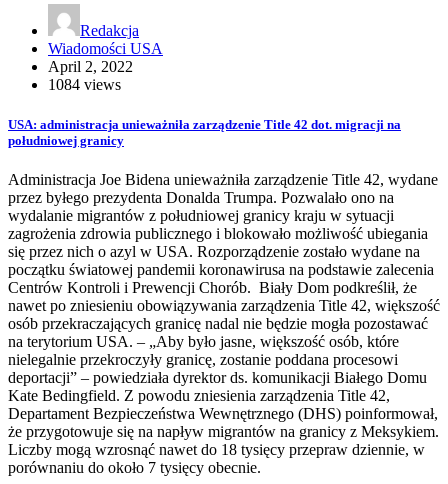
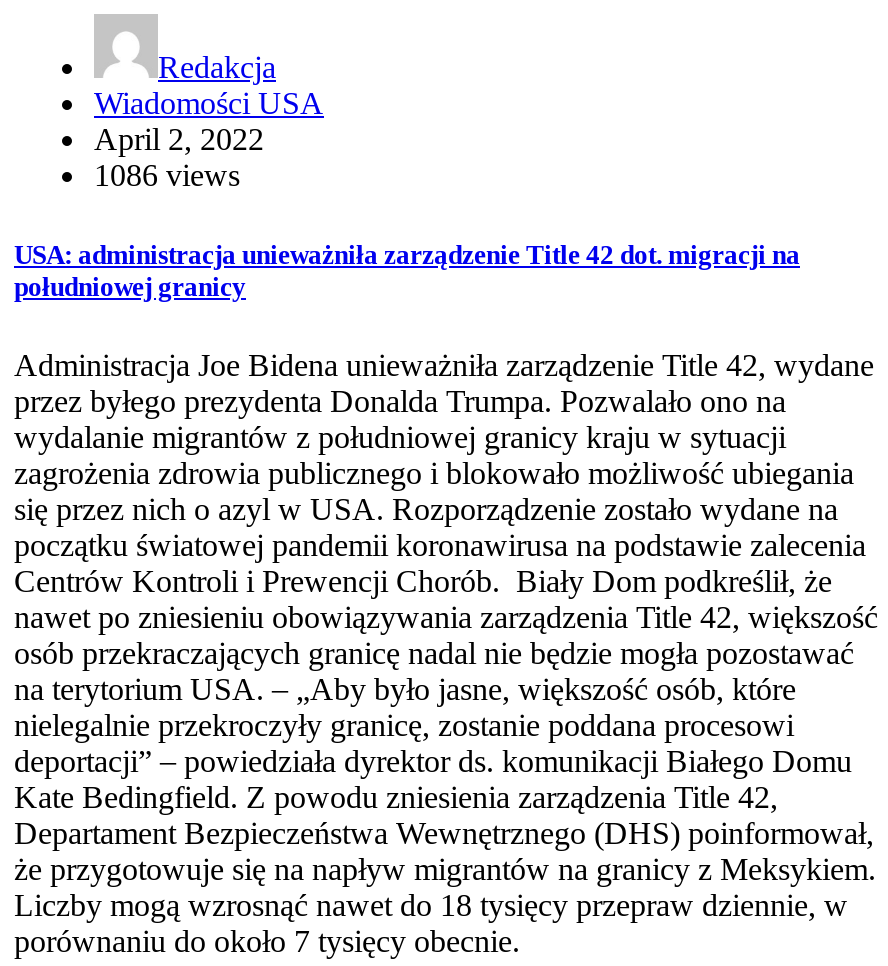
- 1084 views
+ 1086 views
